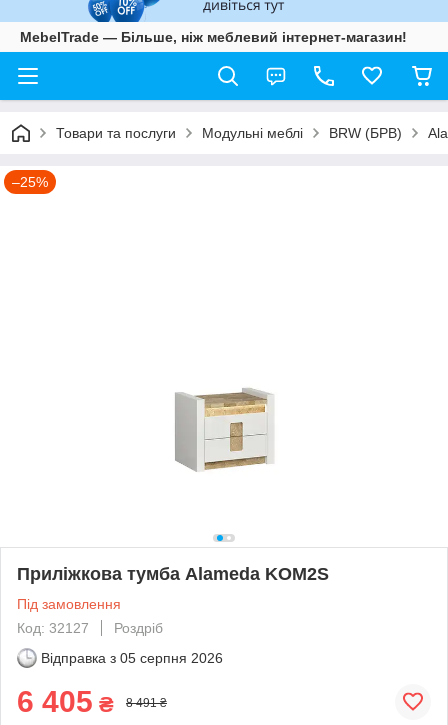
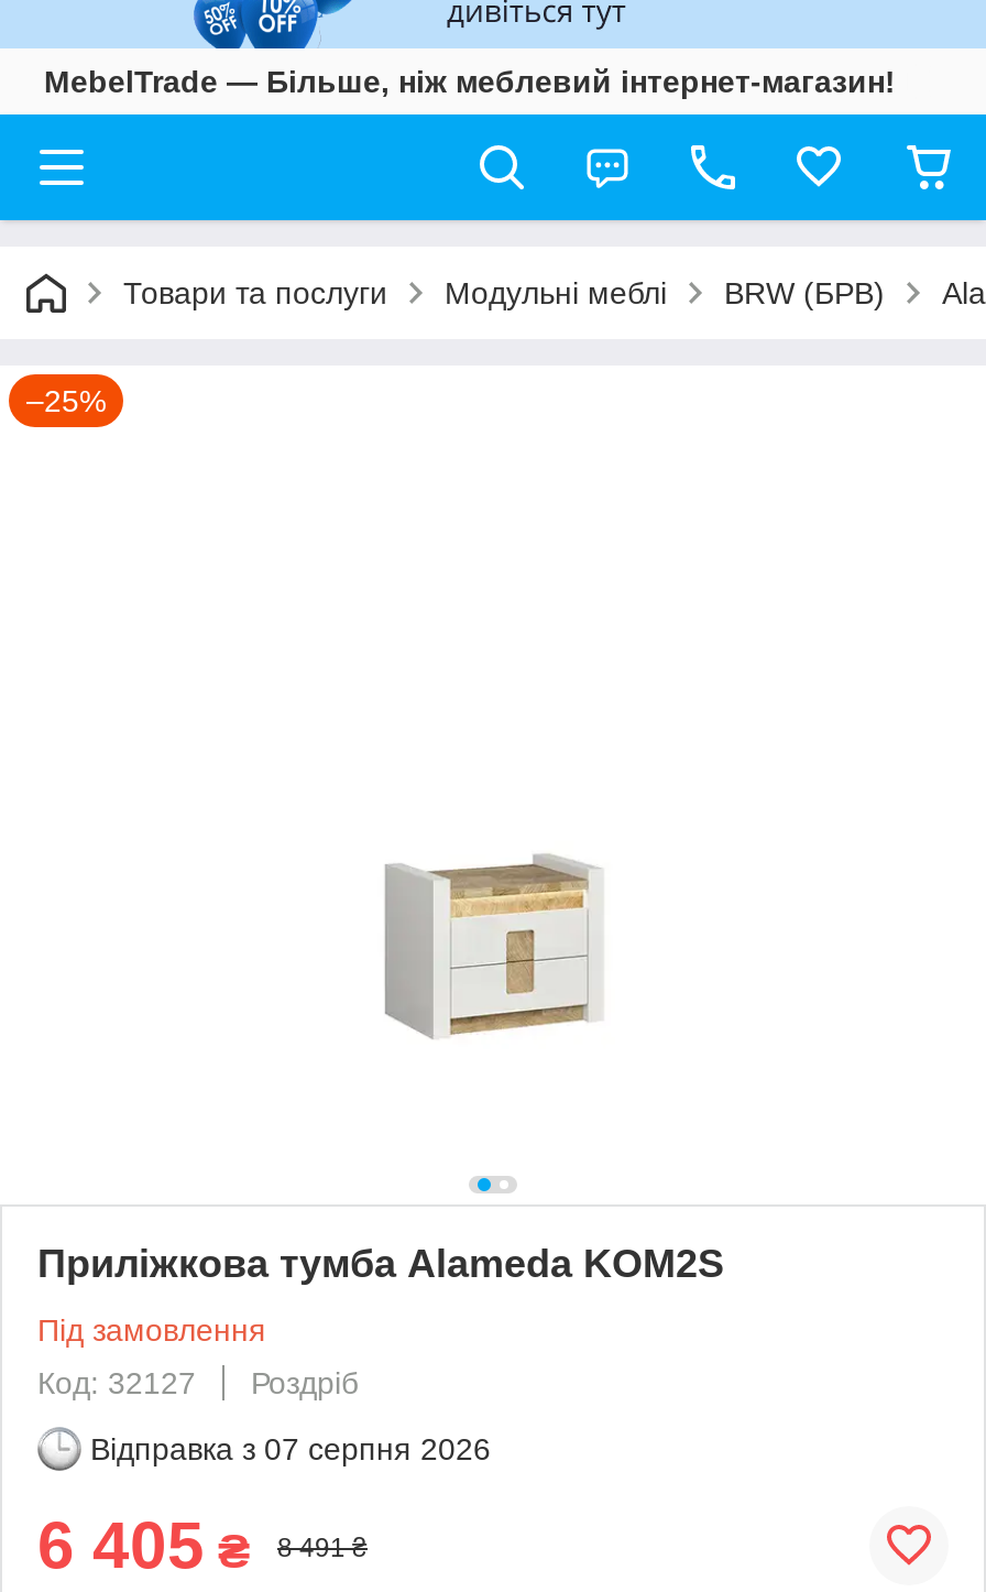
- Відправка з 05 серпня 2026
+ Відправка з 07 серпня 2026
